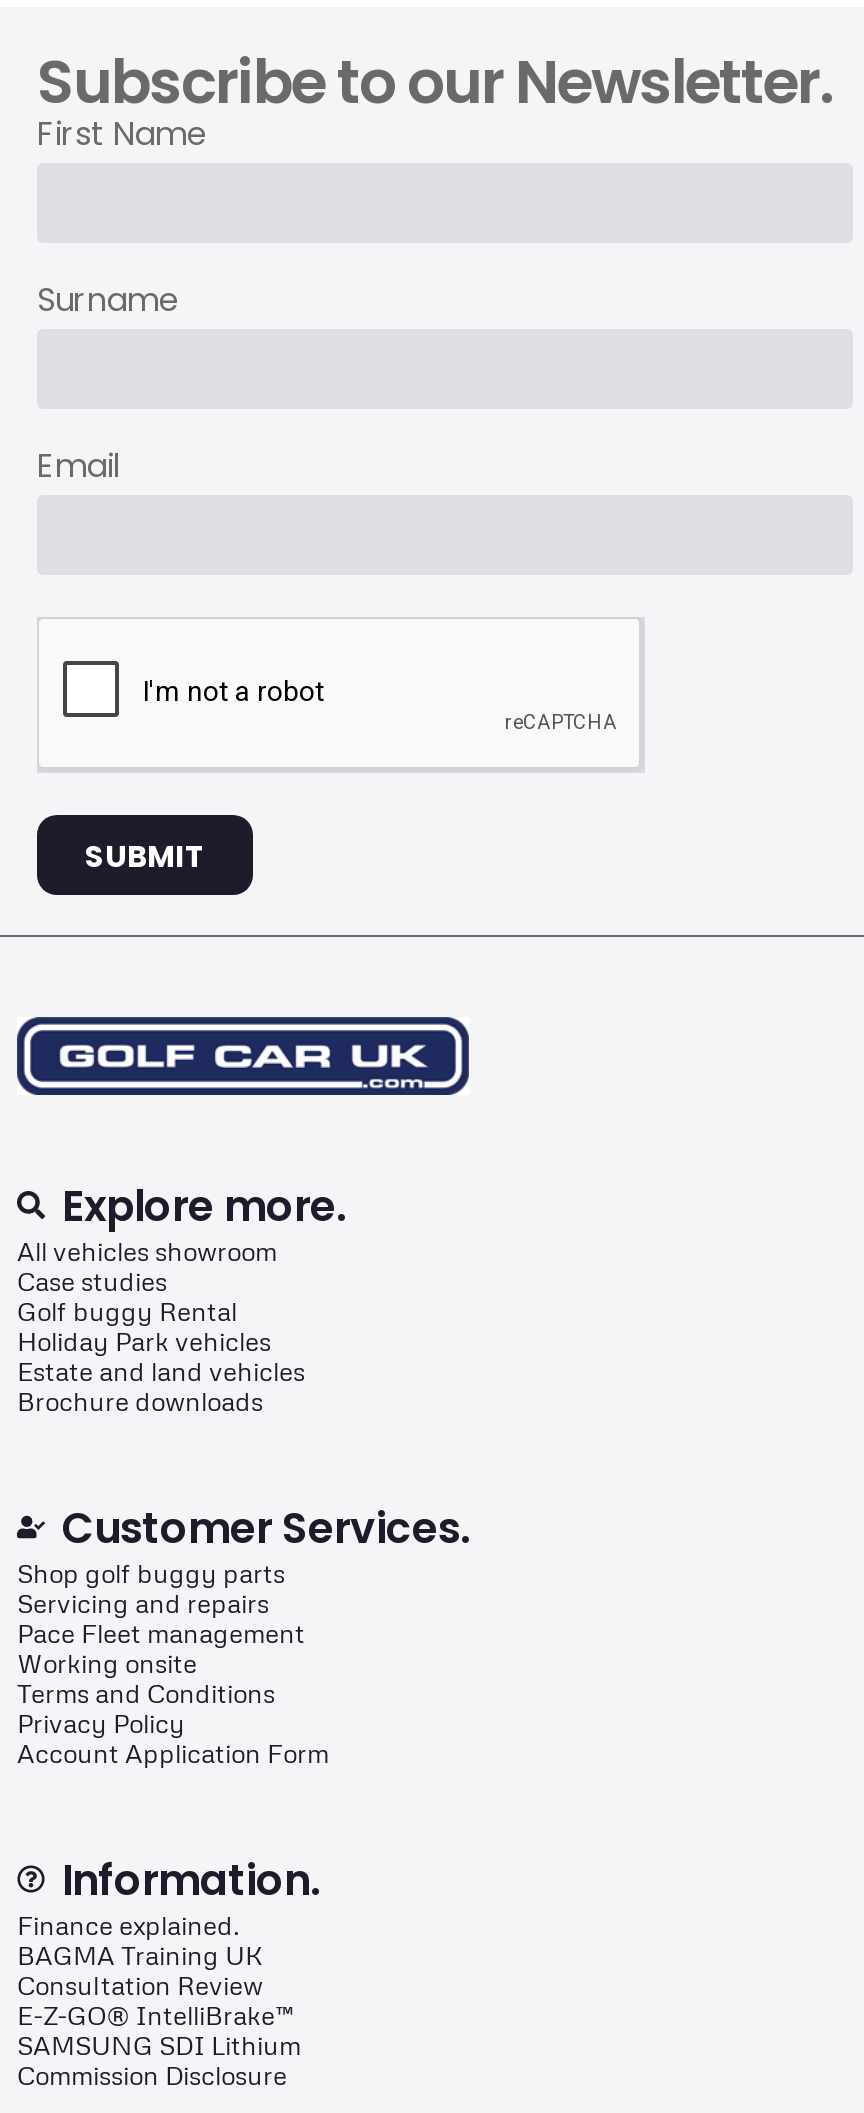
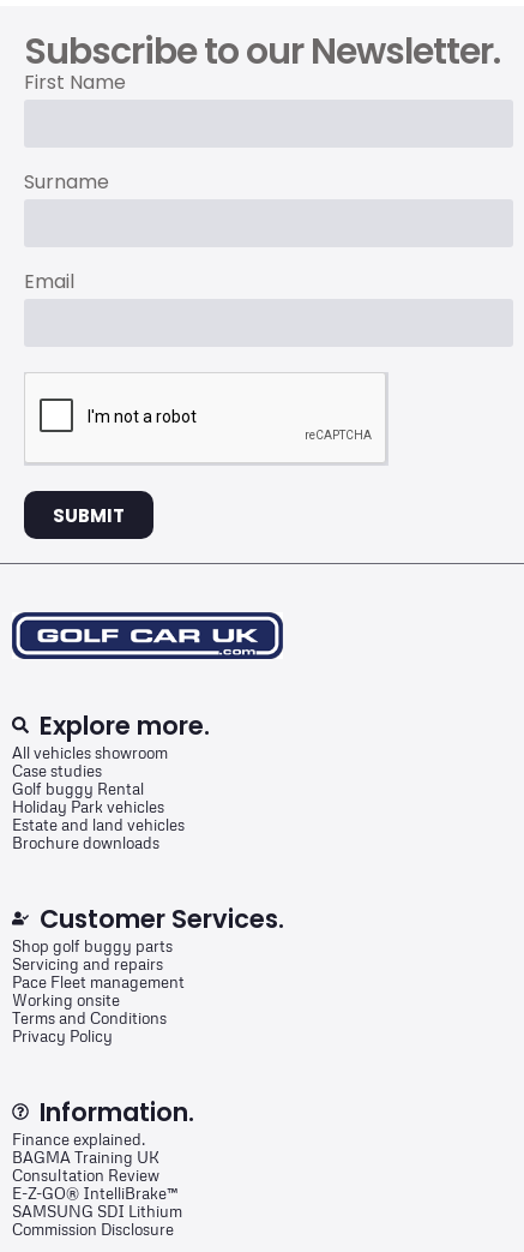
- Account Application Form
